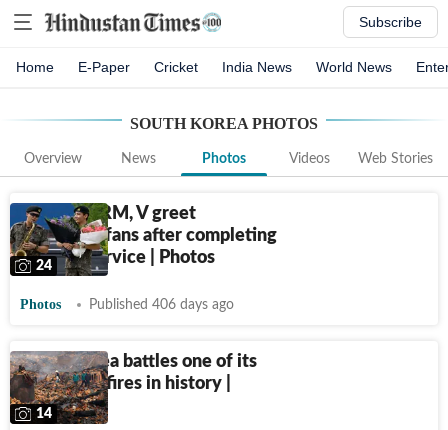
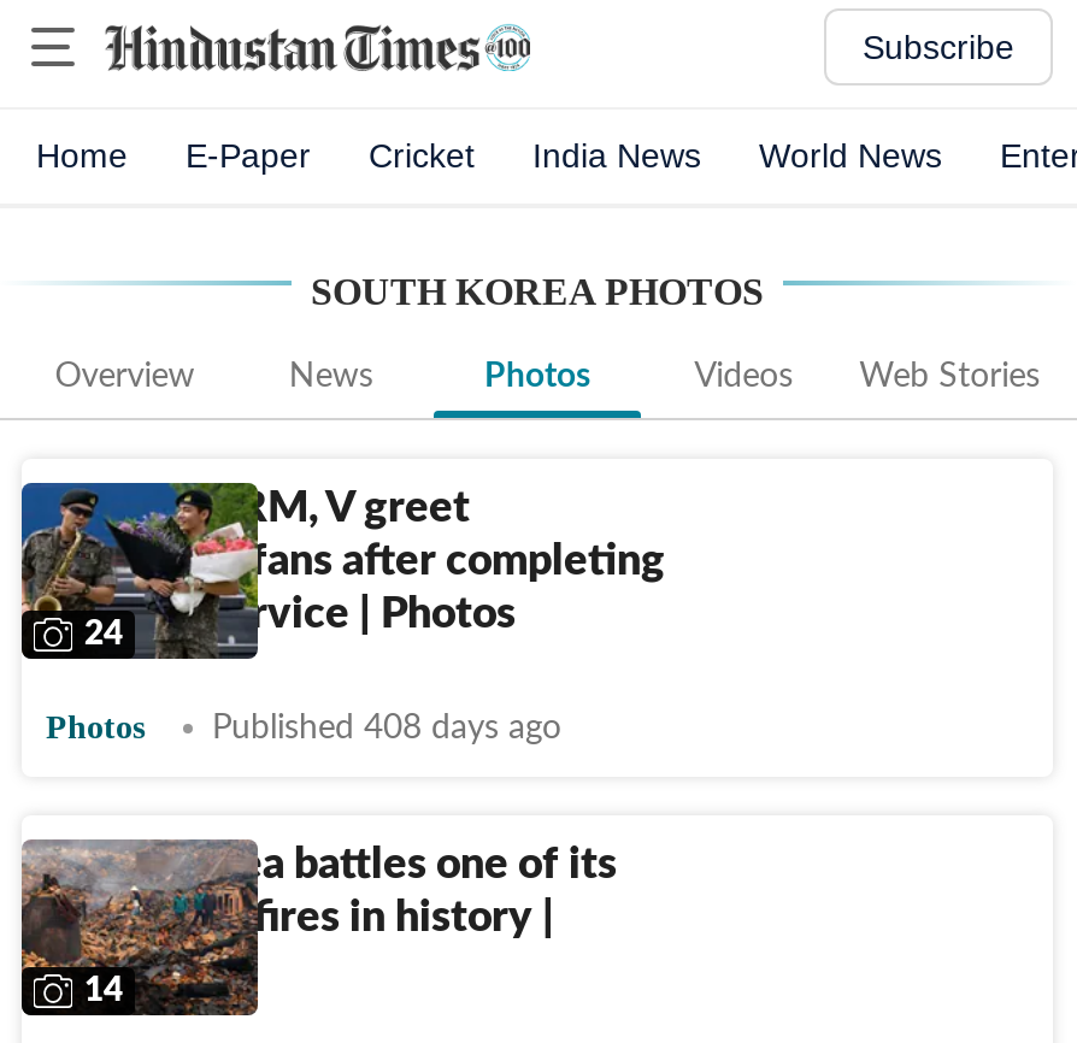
- Published 406 days ago
+ Published 408 days ago
